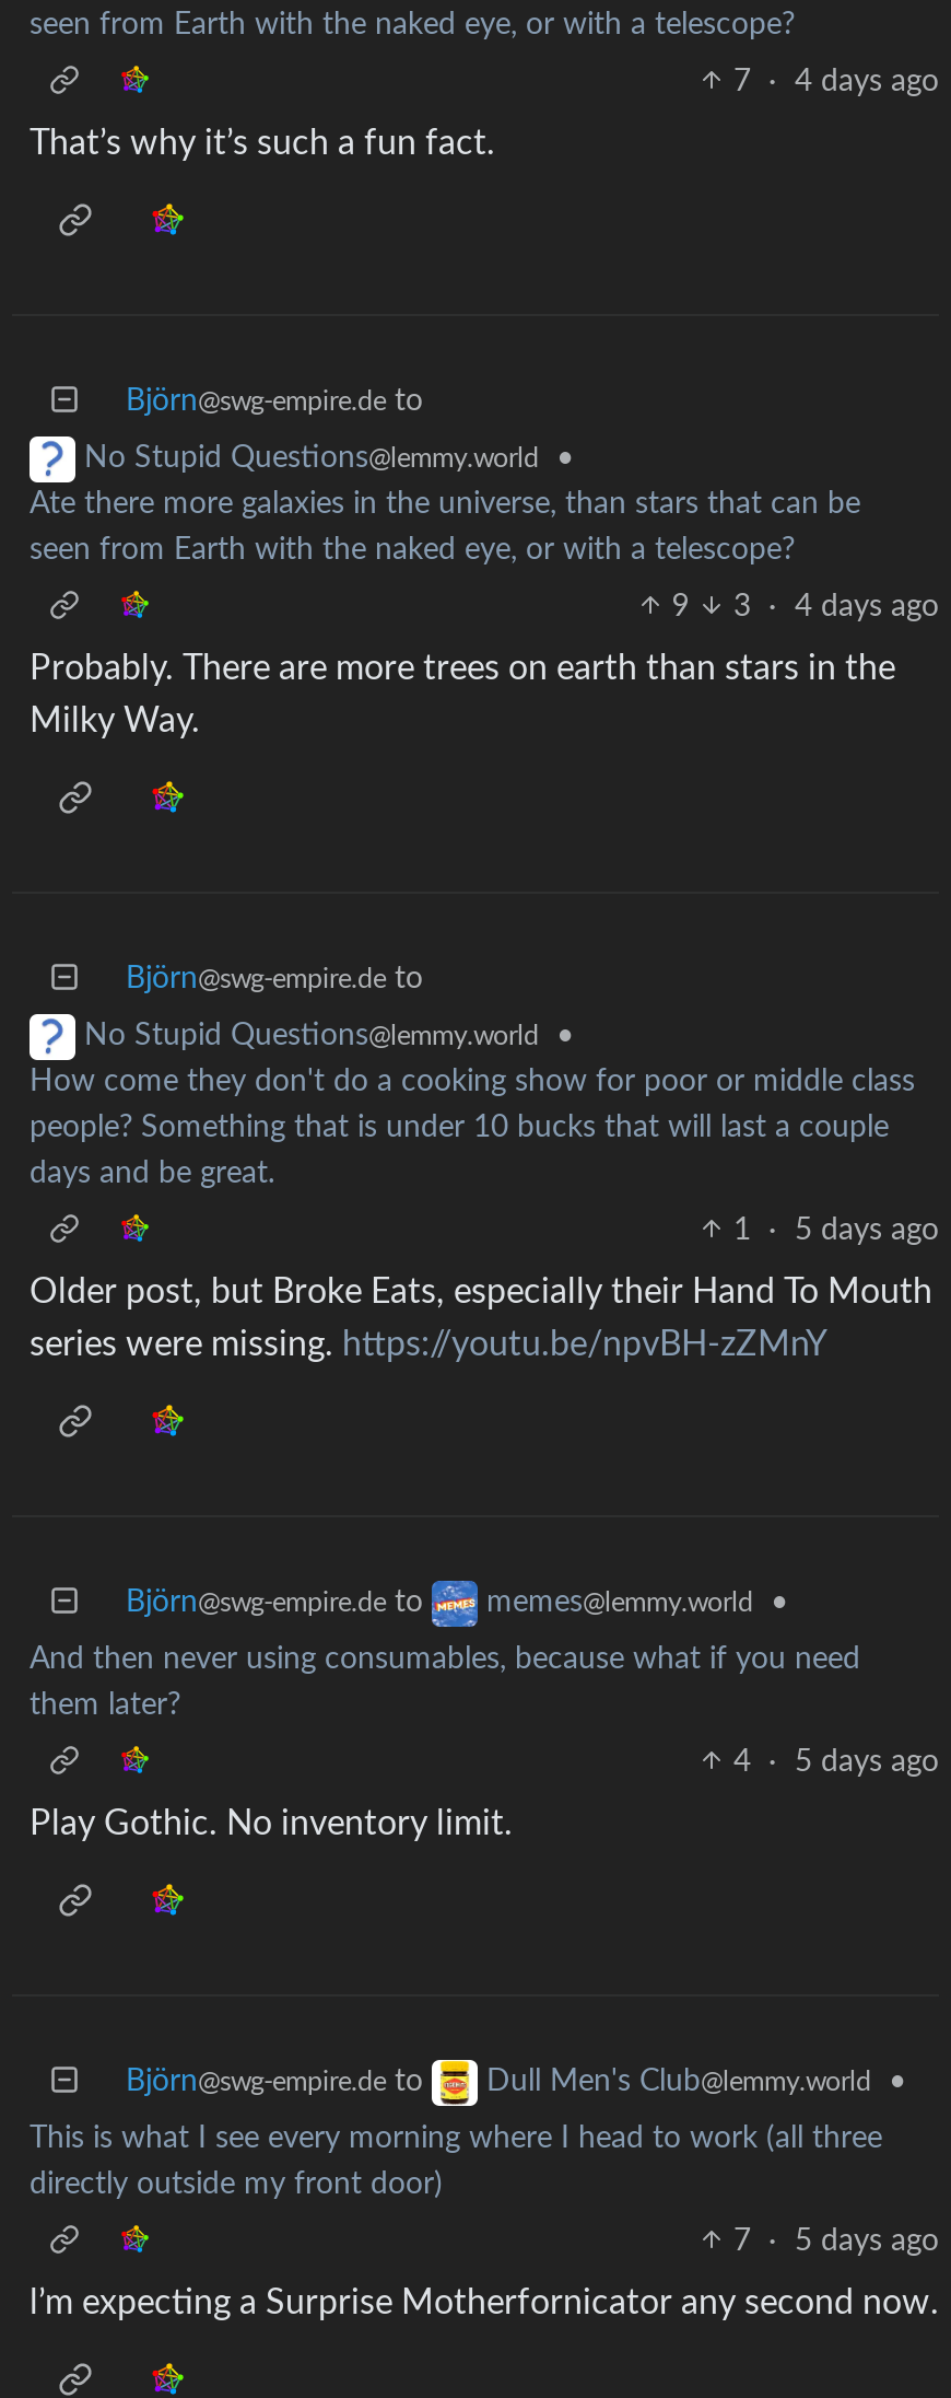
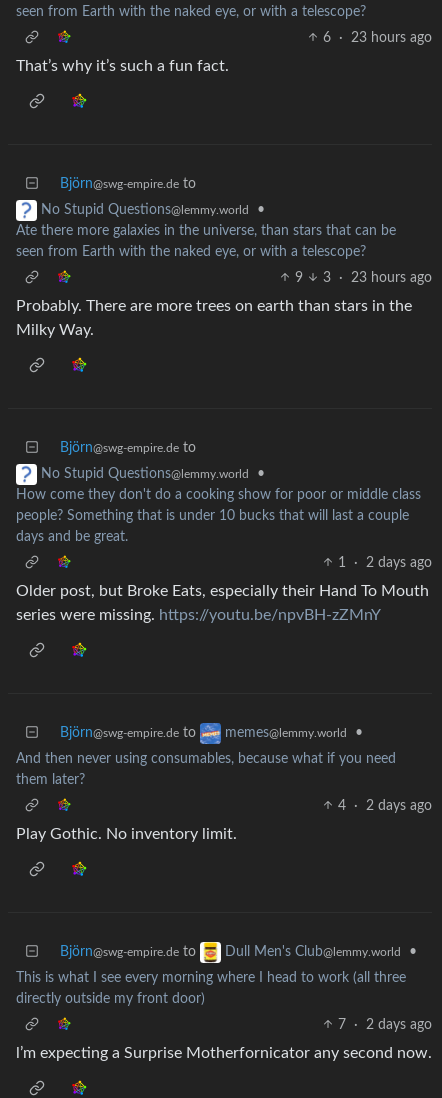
- 7 · 4 days ago
+ 6 · 23 hours ago

- 9 3 · 4 days ago
+ 9 3 · 23 hours ago

- 1 · 5 days ago
+ 1 · 2 days ago

- 4 · 5 days ago
+ 4 · 2 days ago

- 7 · 5 days ago
+ 7 · 2 days ago
